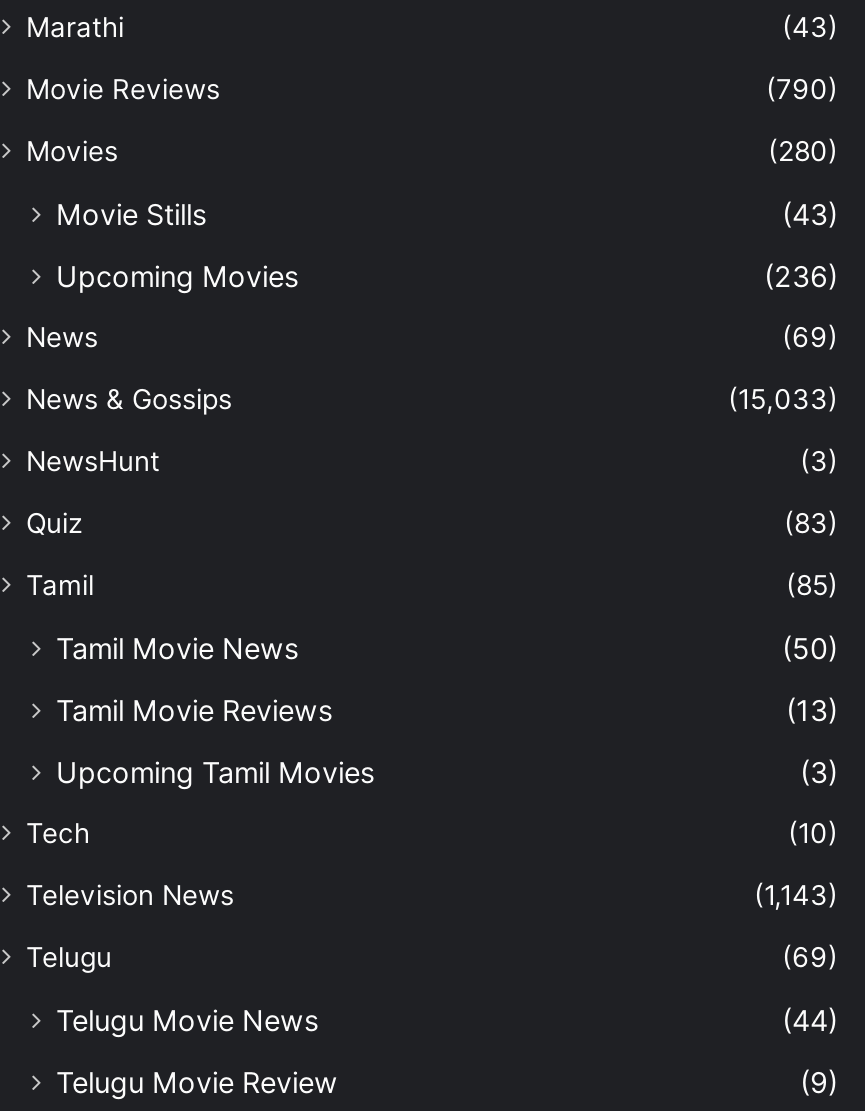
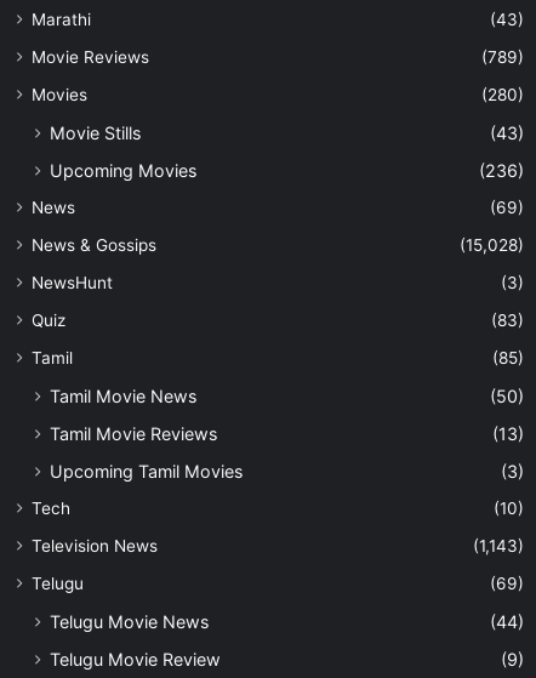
- (790)
+ (789)

- (15,033)
+ (15,028)
